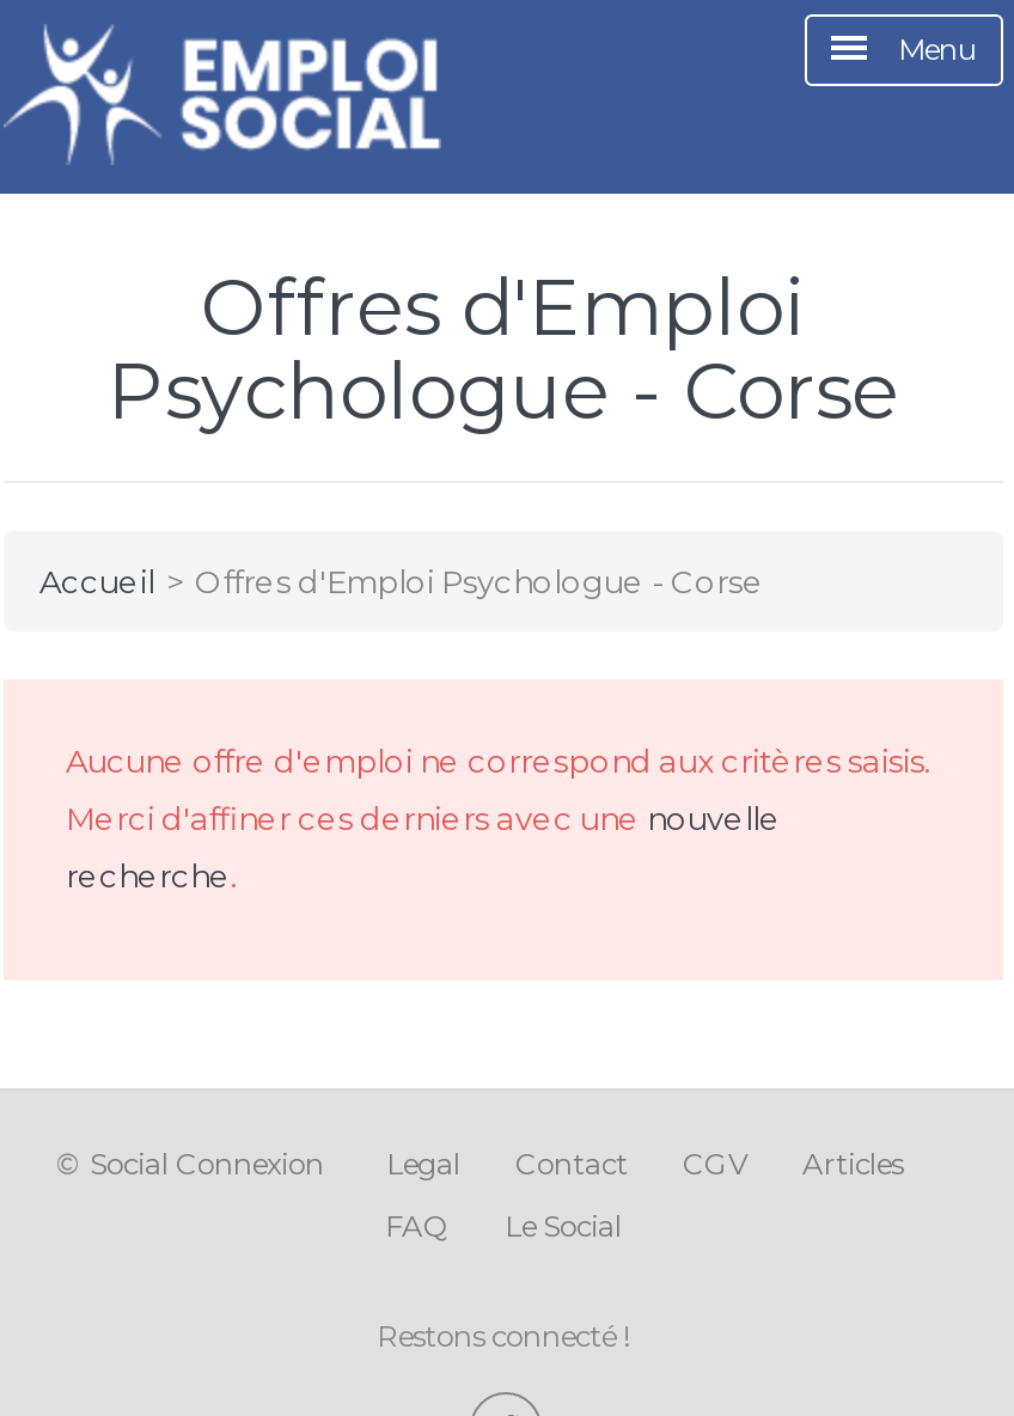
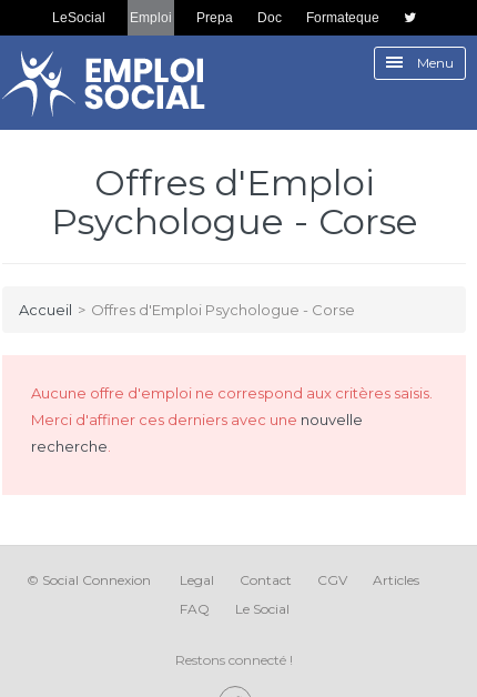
+ LeSocial
+ Emploi
+ Prepa
+ Doc
+ Formateque
